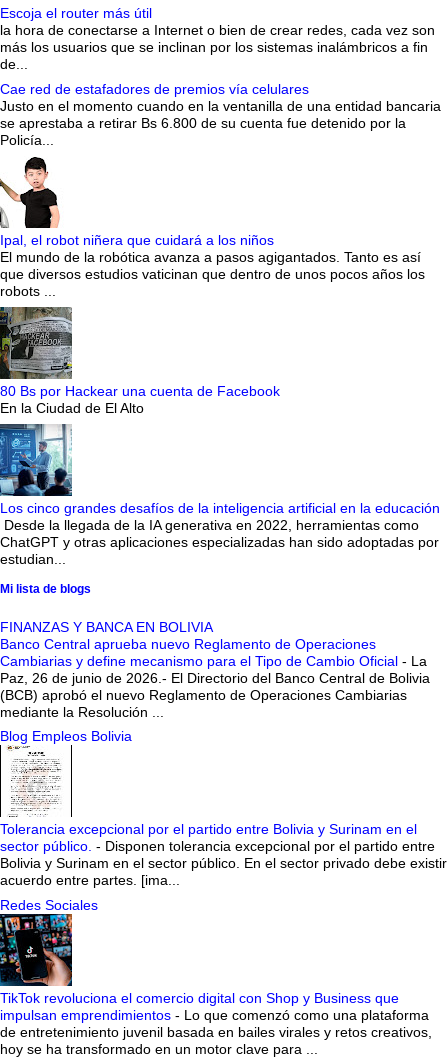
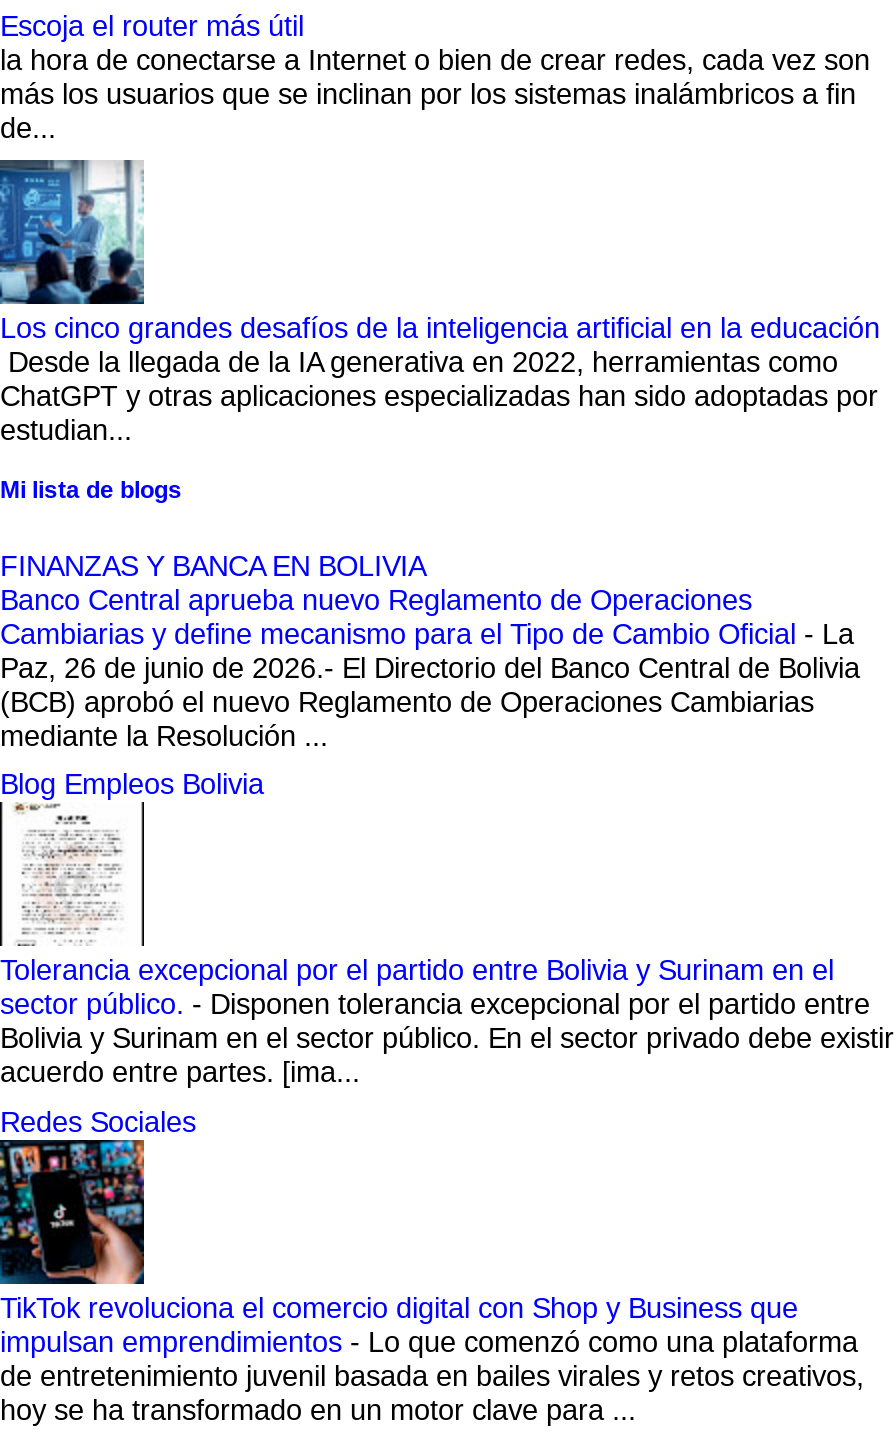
- Cae red de estafadores de premios vía celulares
- Justo en el momento cuando en la ventanilla de una entidad bancaria
- se aprestaba a retirar Bs 6.800 de su cuenta fue detenido por la
- Policía...

- [image]
- Ipal, el robot niñera que cuidará a los niños
- El mundo de la robótica avanza a pasos agigantados. Tanto es así
- que diversos estudios vaticinan que dentro de unos pocos años los
- robots ...

- [image]
- 80 Bs por Hackear una cuenta de Facebook
- En la Ciudad de El Alto
